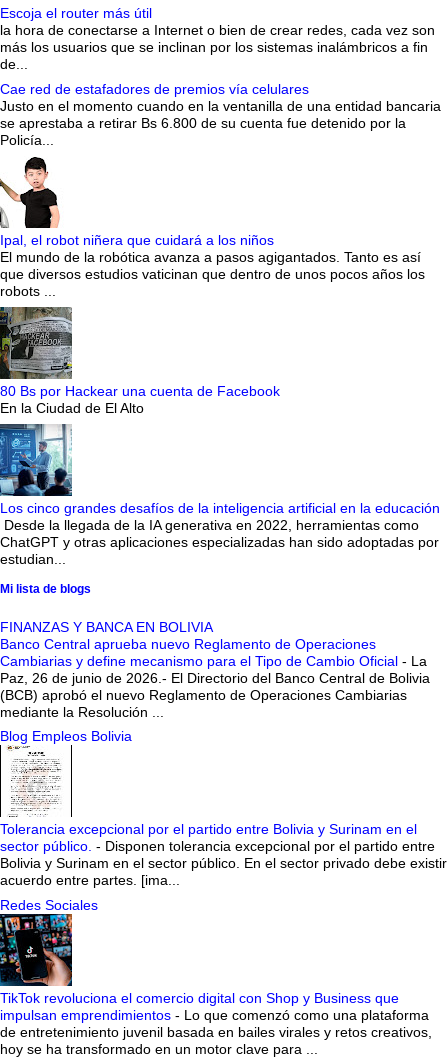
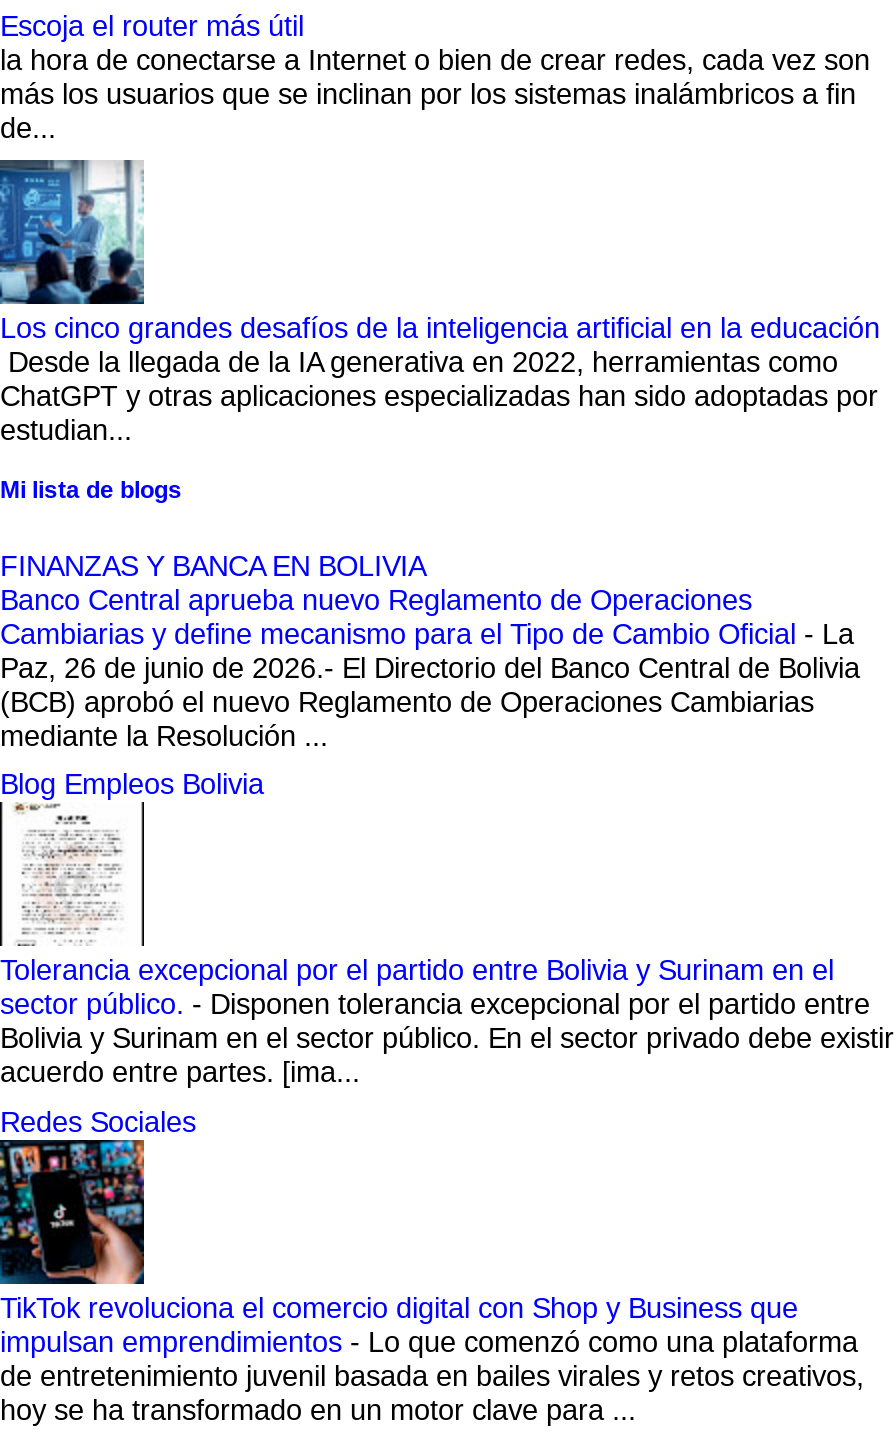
- Cae red de estafadores de premios vía celulares
- Justo en el momento cuando en la ventanilla de una entidad bancaria
- se aprestaba a retirar Bs 6.800 de su cuenta fue detenido por la
- Policía...

- [image]
- Ipal, el robot niñera que cuidará a los niños
- El mundo de la robótica avanza a pasos agigantados. Tanto es así
- que diversos estudios vaticinan que dentro de unos pocos años los
- robots ...

- [image]
- 80 Bs por Hackear una cuenta de Facebook
- En la Ciudad de El Alto
